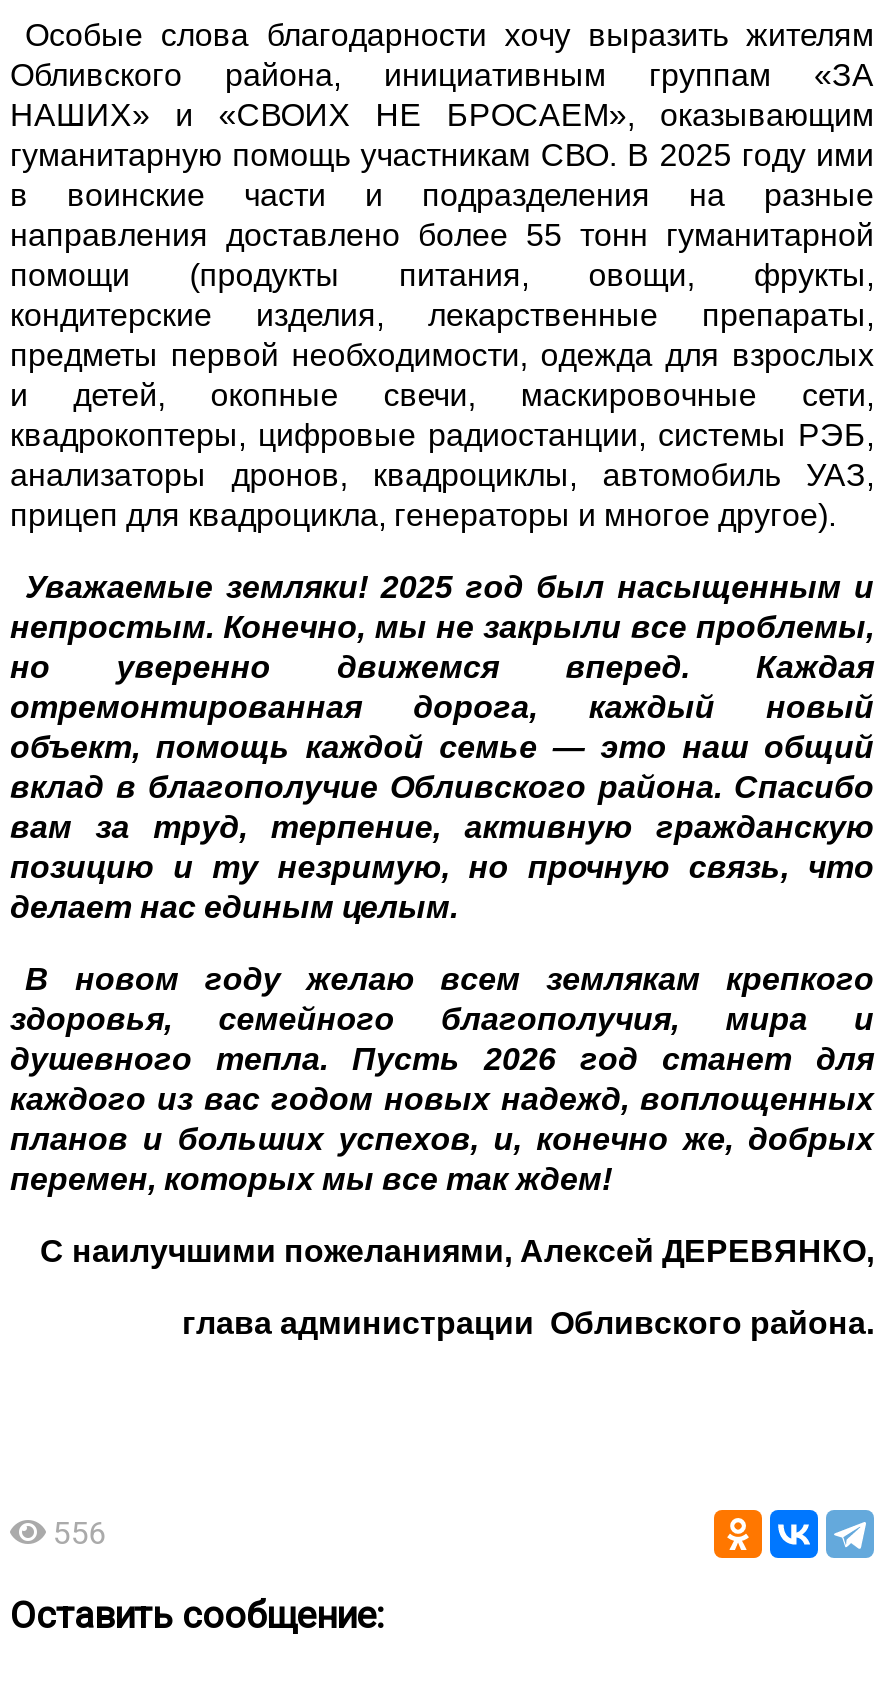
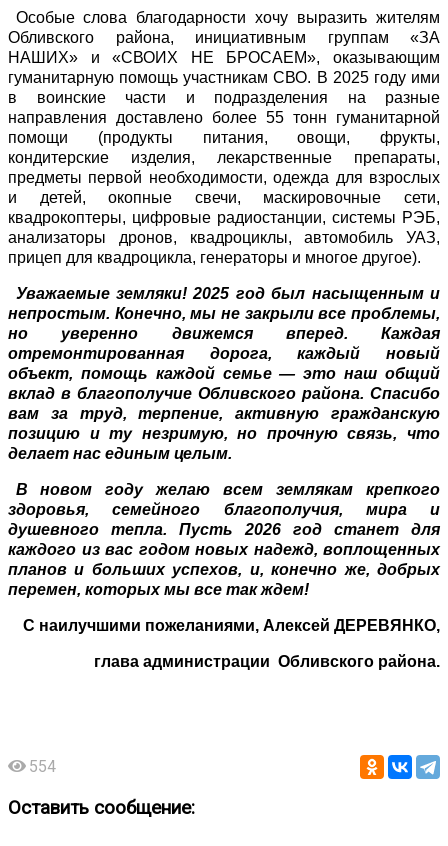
- 556
+ 554
